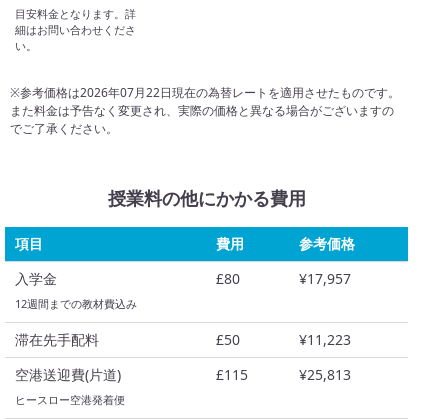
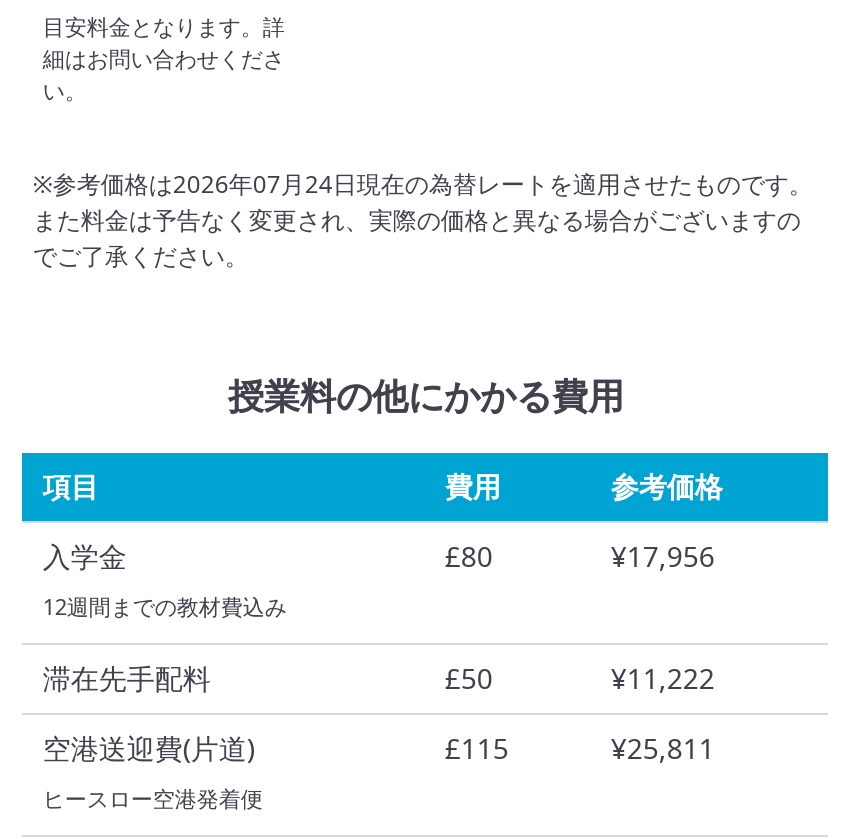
- ※参考価格は2026年07月22日現在の為替レートを適用させたものです。
+ ※参考価格は2026年07月24日現在の為替レートを適用させたものです。

- ¥17,957
+ ¥17,956

- ¥11,223
+ ¥11,222

- ¥25,813
+ ¥25,811
